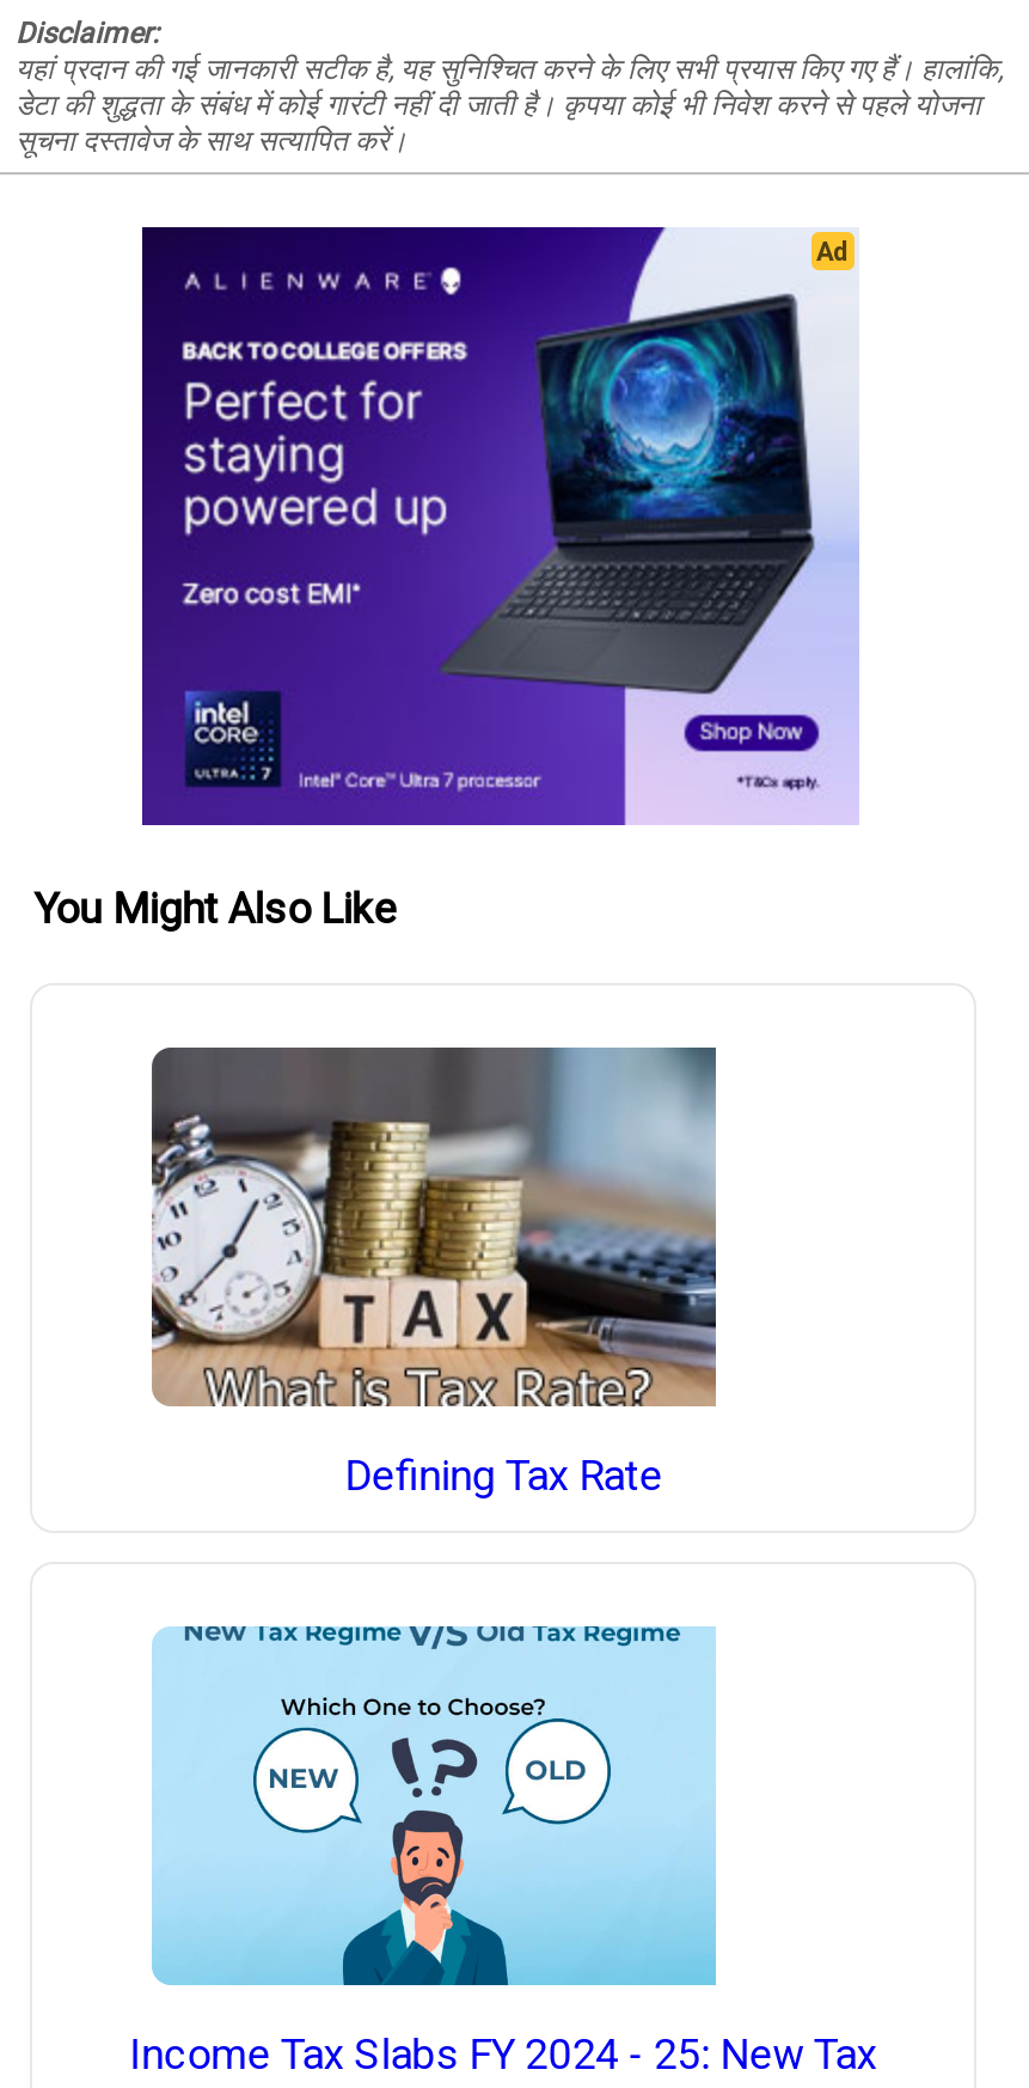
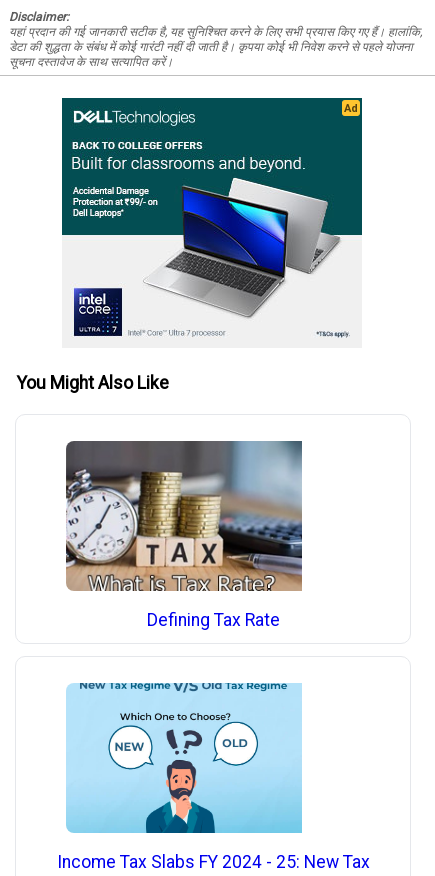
- [image]
+ [image]
